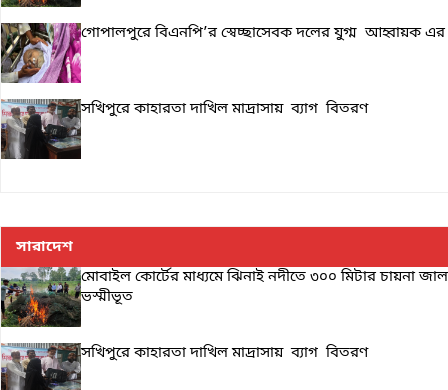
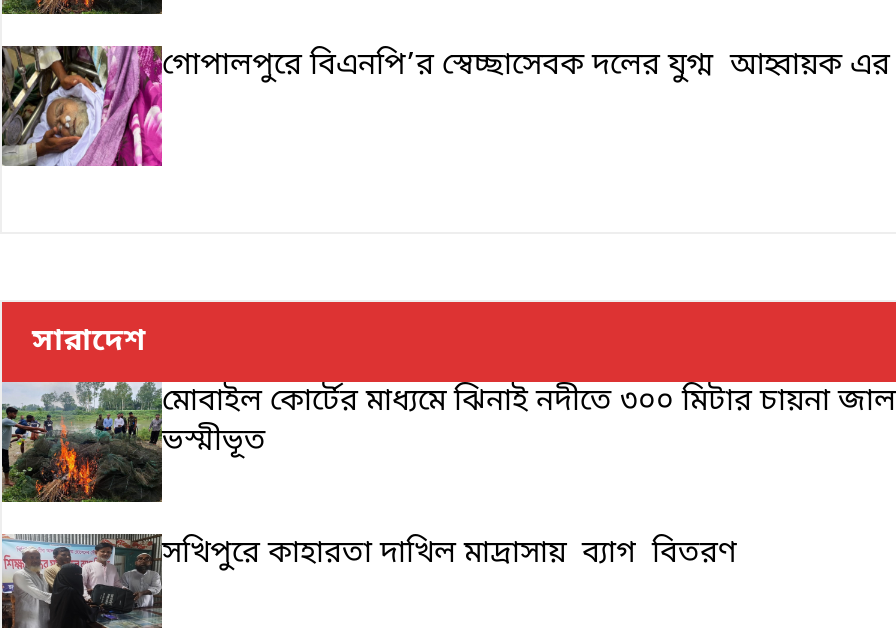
- [image]
- সখিপুরে কাহারতা দাখিল মাদ্রাসায় ব্যাগ বিতরণ
